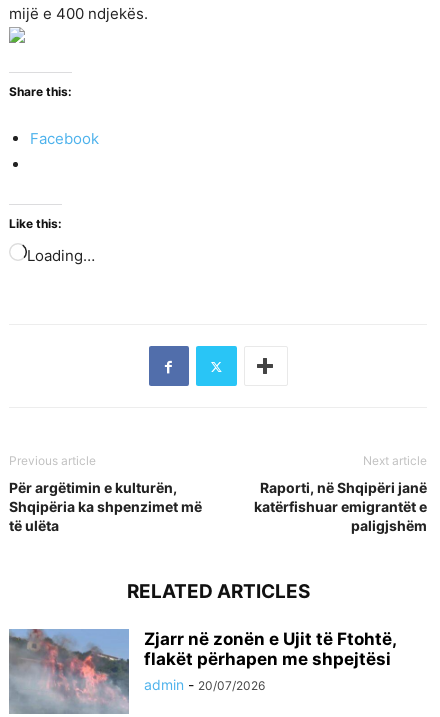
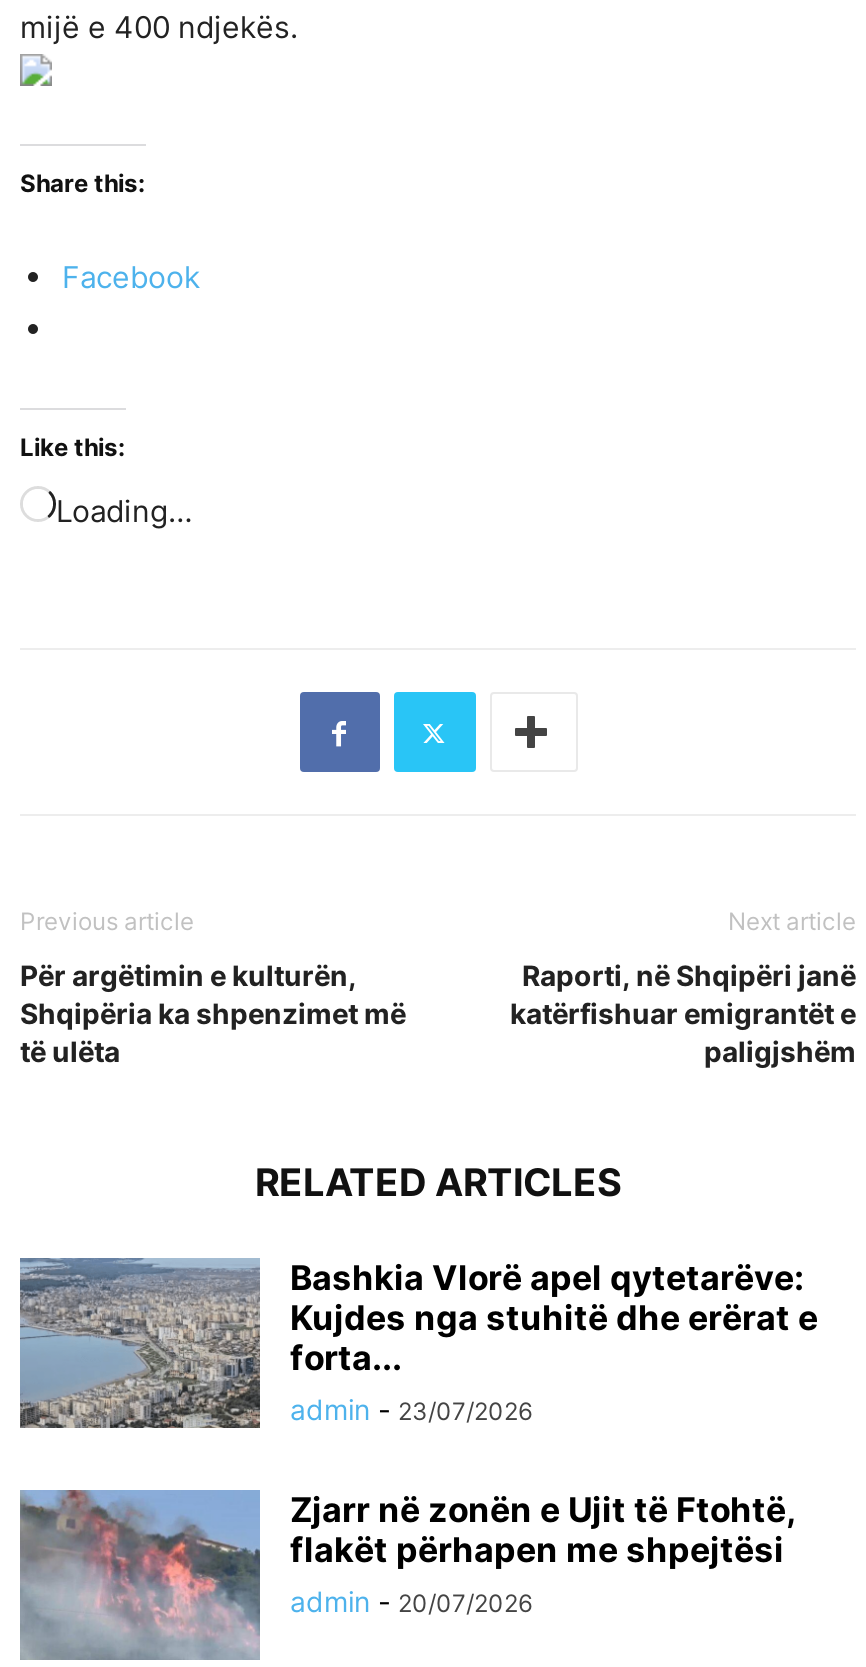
+ [image]
+ Bashkia Vlorë apel qytetarëve:
+ Kujdes nga stuhitë dhe erërat e
+ forta...
+ admin - 23/07/2026
